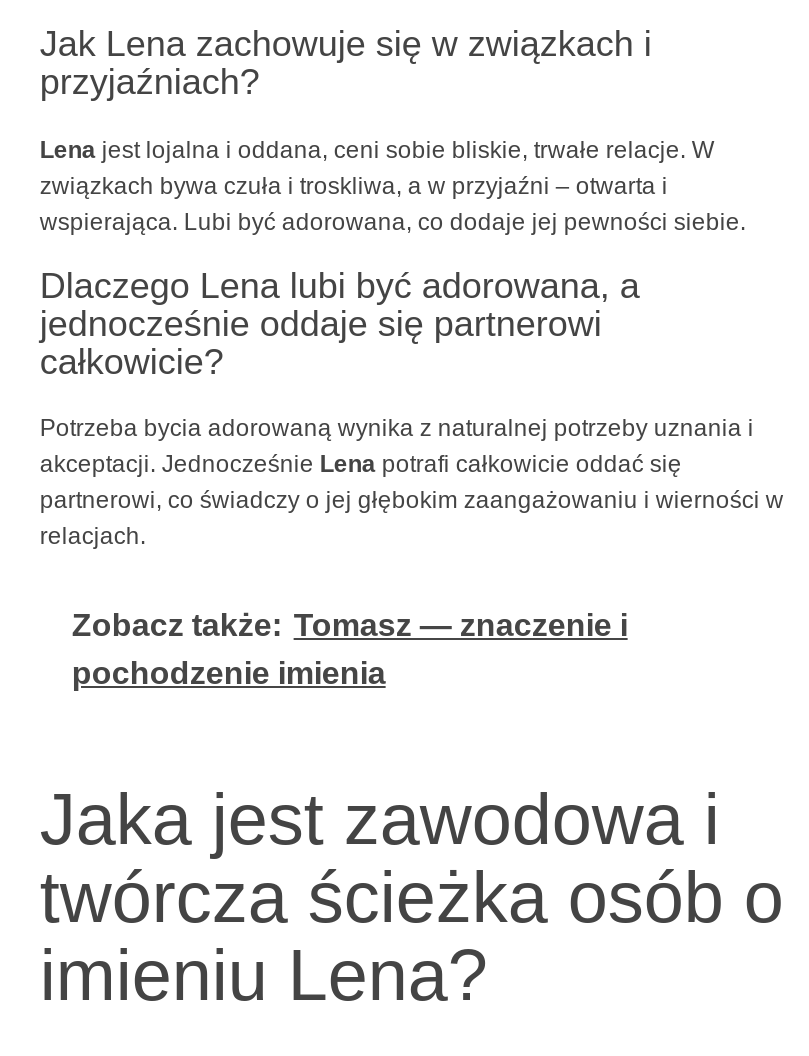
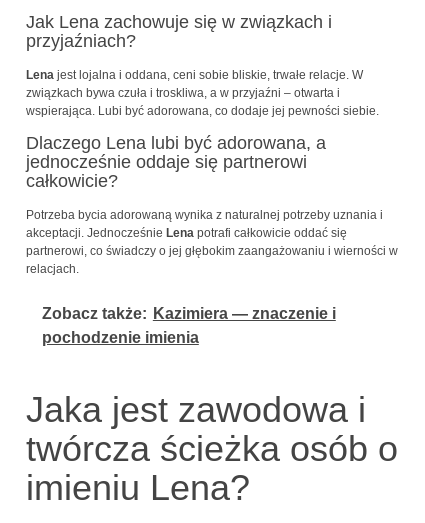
- Zobacz także: Tomasz — znaczenie i
+ Zobacz także: Kazimiera — znaczenie i
